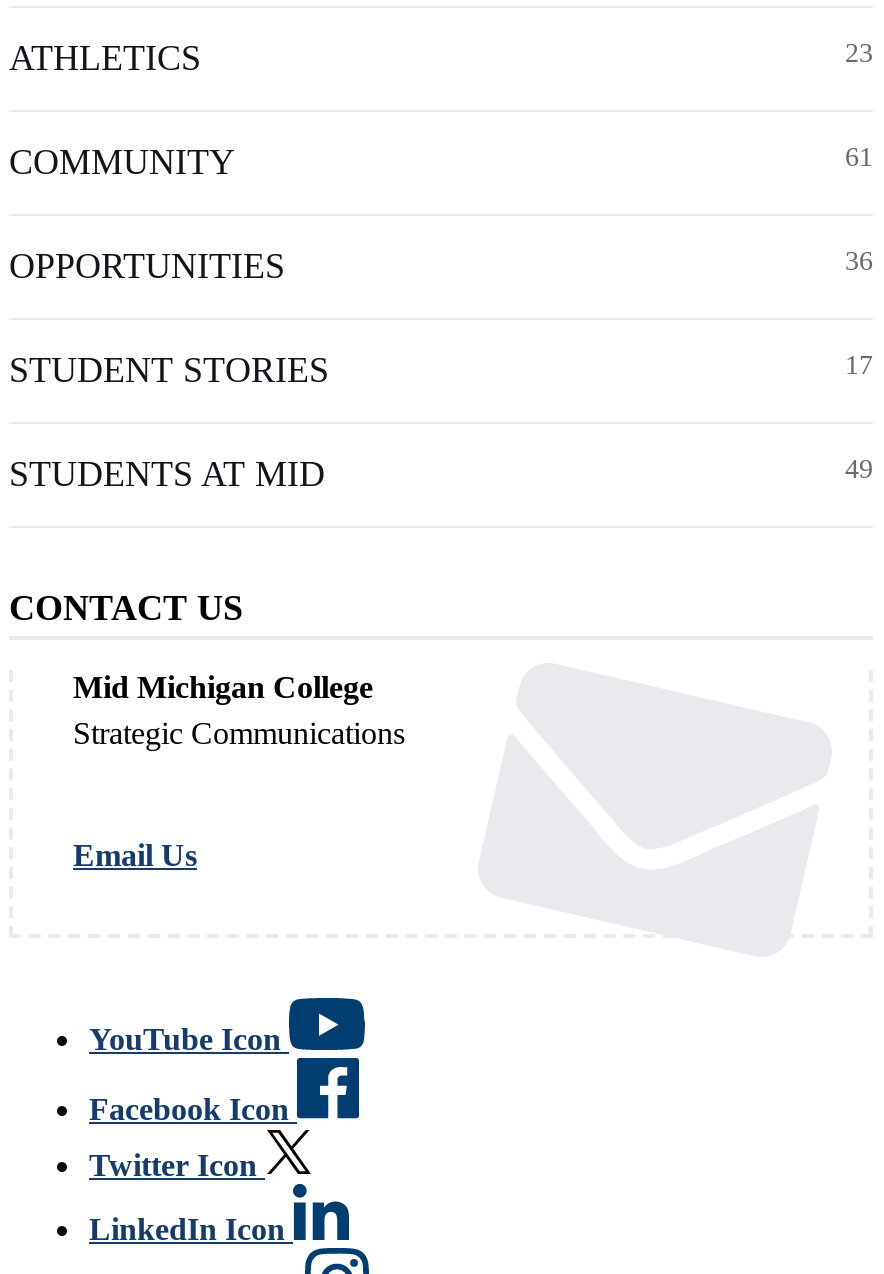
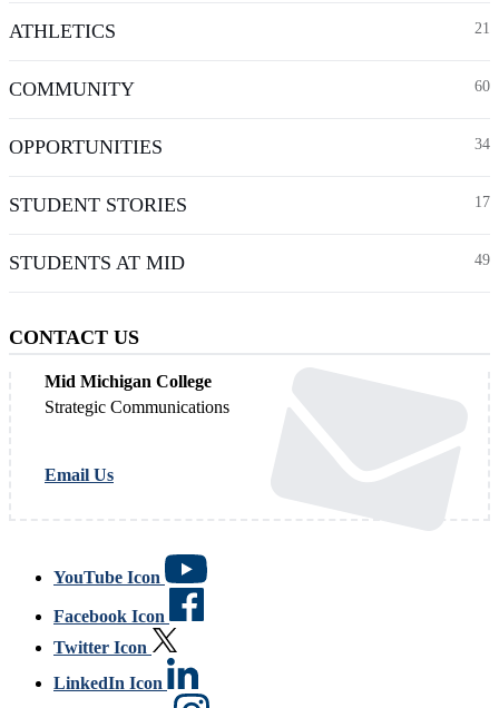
- 23
+ 21

- 61
+ 60

- 36
+ 34
